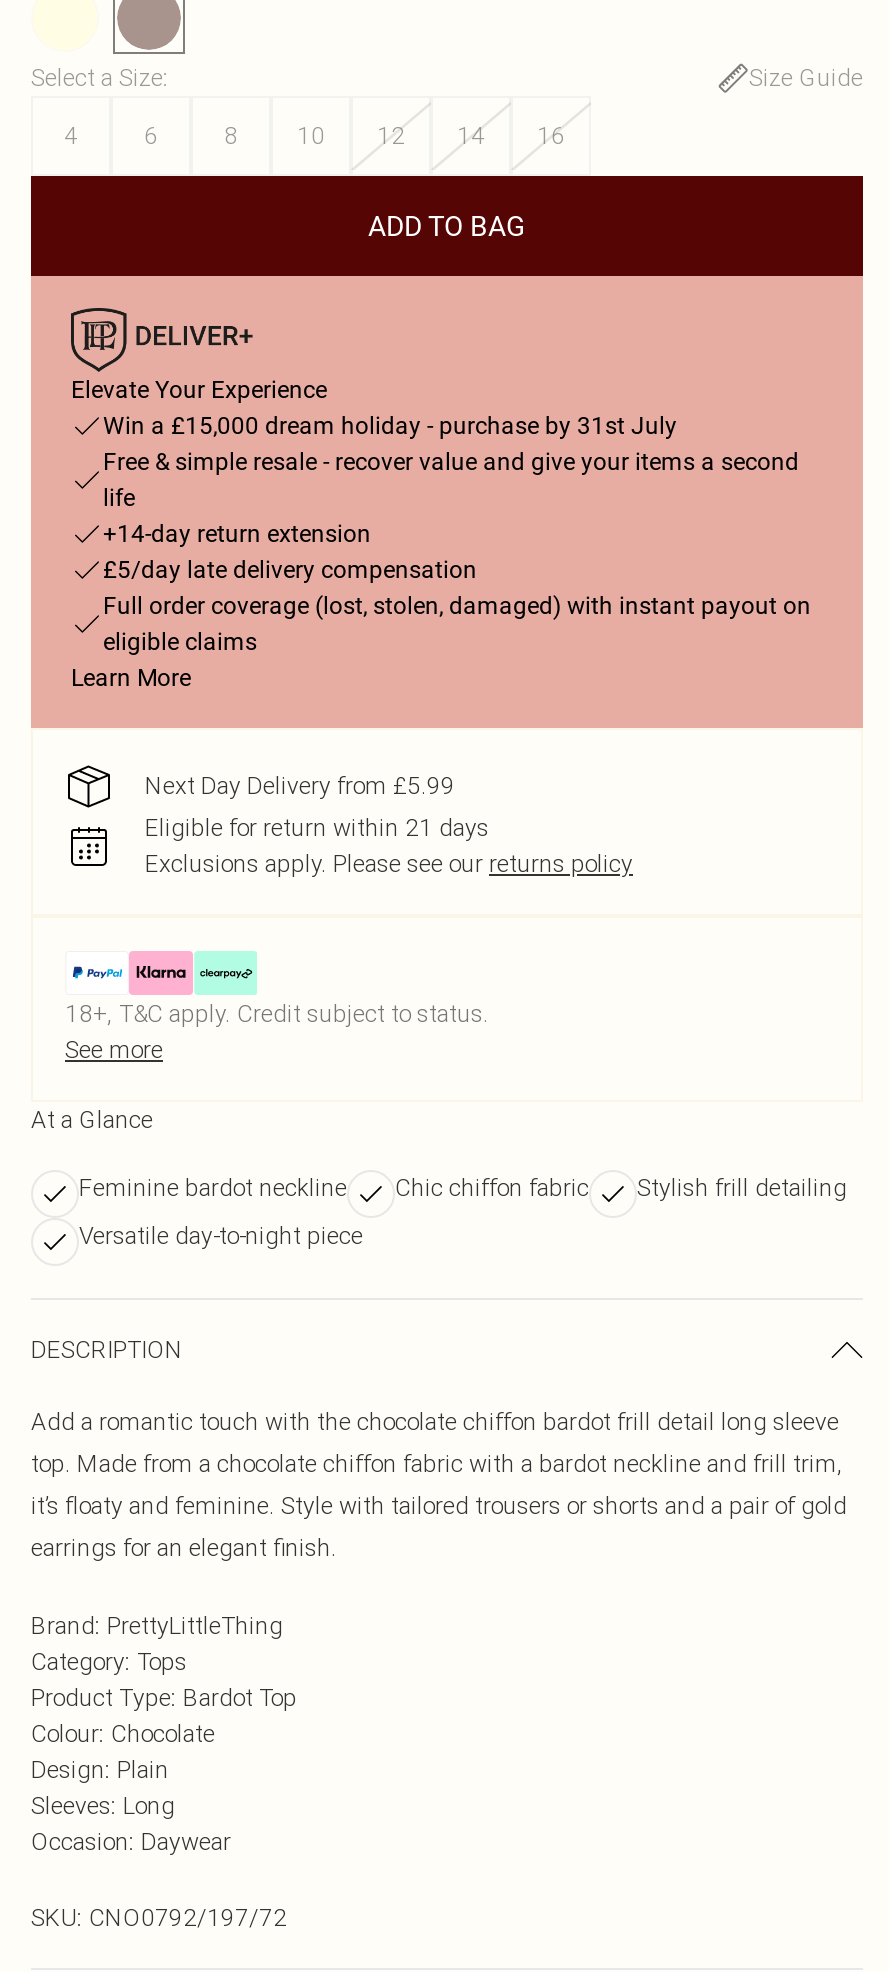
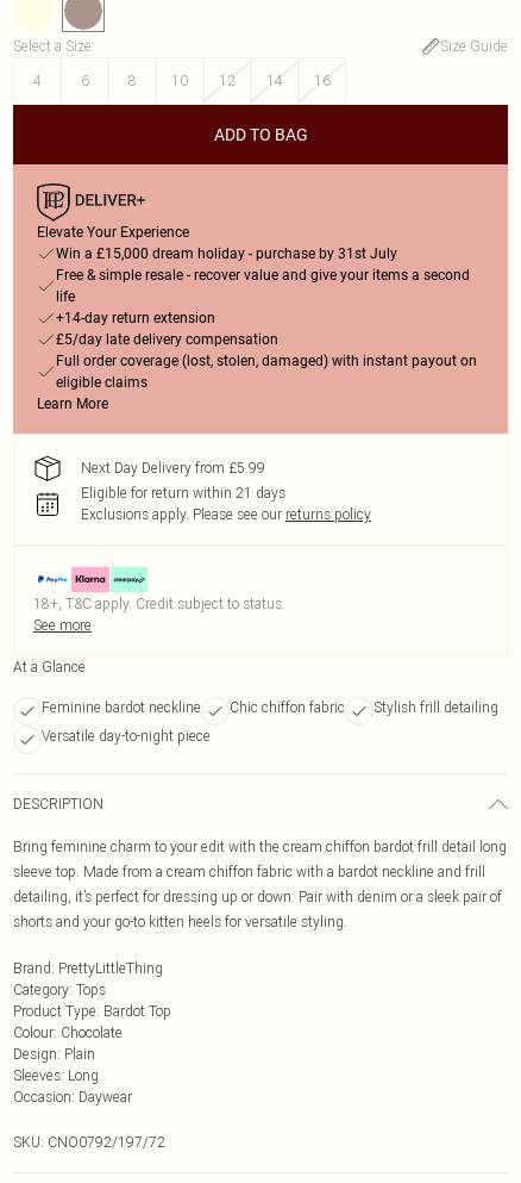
- Add a romantic touch with the chocolate chiffon bardot frill detail long sleeve
- top. Made from a chocolate chiffon fabric with a bardot neckline and frill trim,
- it’s floaty and feminine. Style with tailored trousers or shorts and a pair of gold
- earrings for an elegant finish.
+ Bring feminine charm to your edit with the cream chiffon bardot frill detail long
+ sleeve top. Made from a cream chiffon fabric with a bardot neckline and frill
+ detailing, it’s perfect for dressing up or down. Pair with denim or a sleek pair of
+ shorts and your go-to kitten heels for versatile styling.
